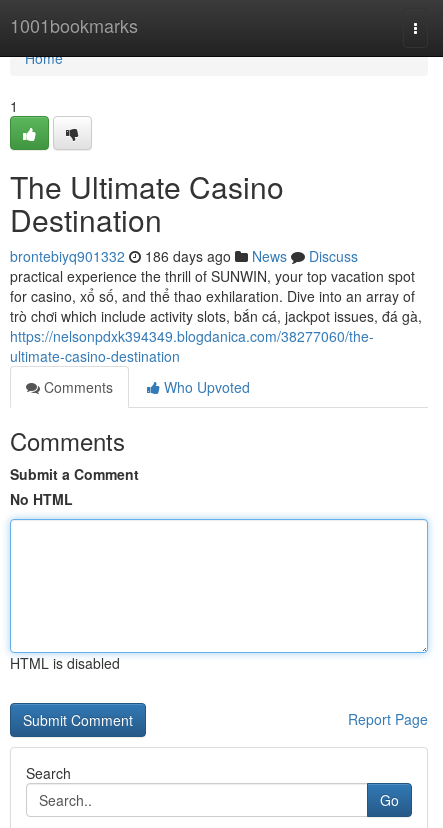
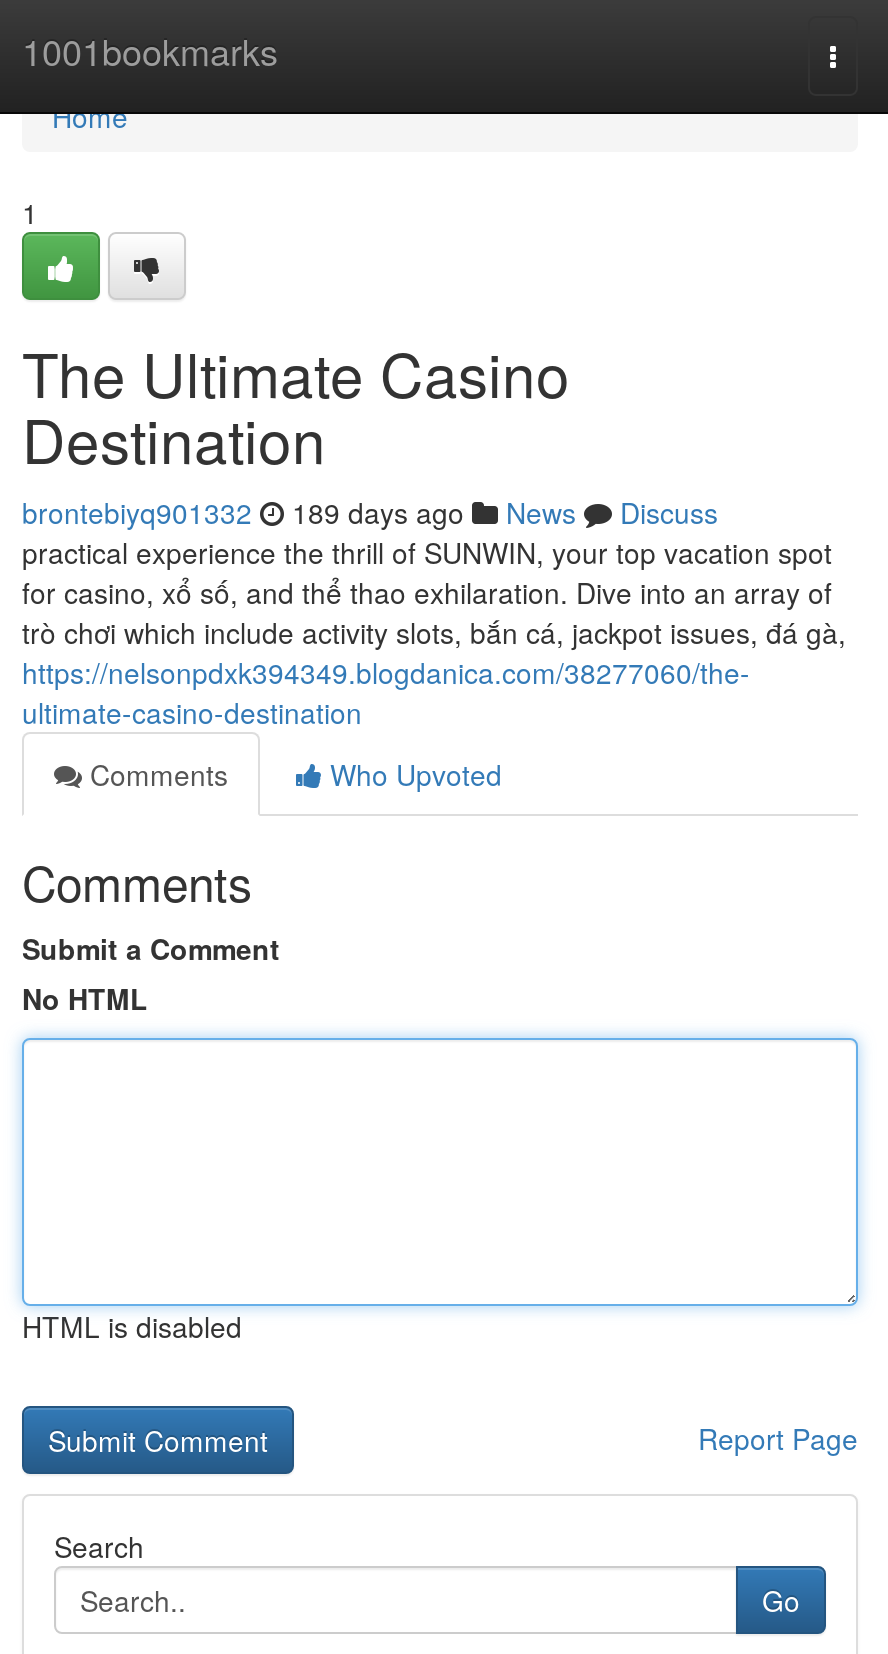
- brontebiyq901332 186 days ago News Discuss
+ brontebiyq901332 189 days ago News Discuss
